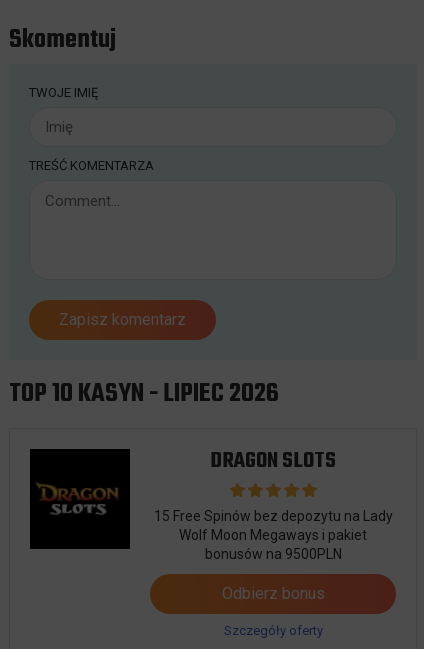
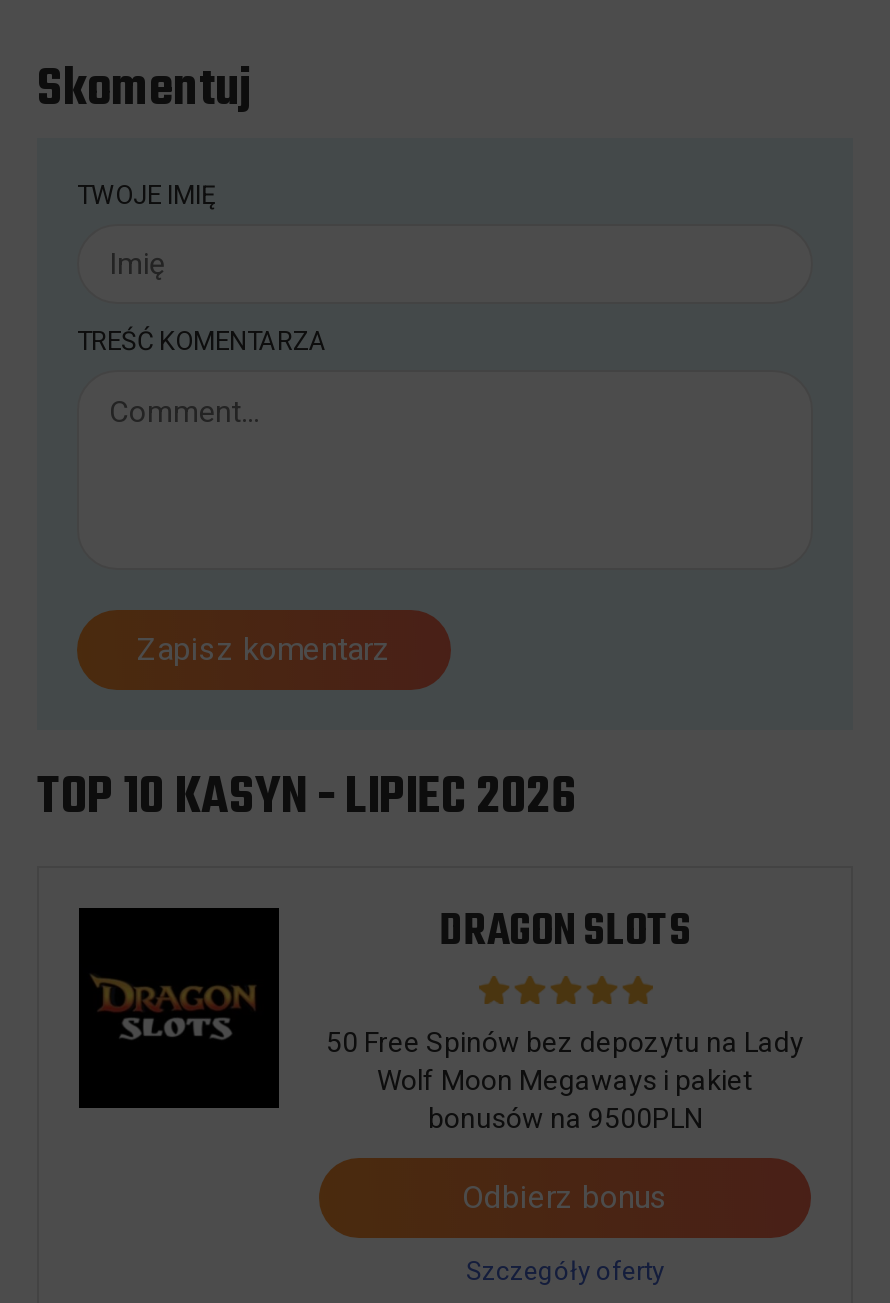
- 15 Free Spinów bez depozytu na Lady
+ 50 Free Spinów bez depozytu na Lady
